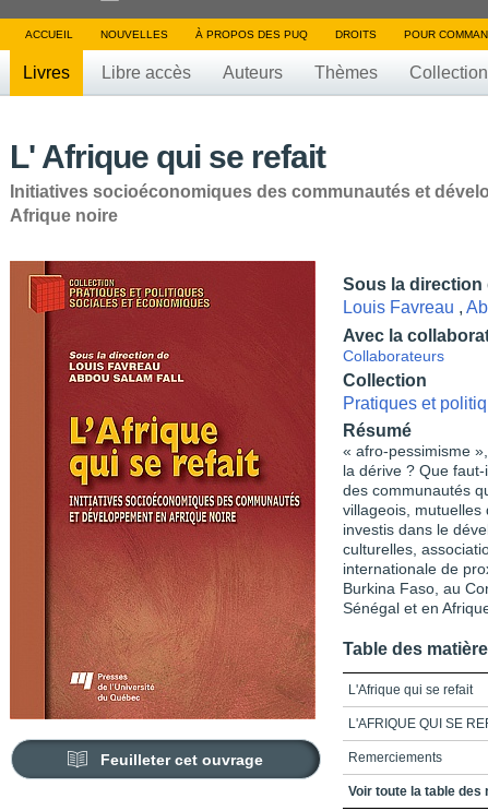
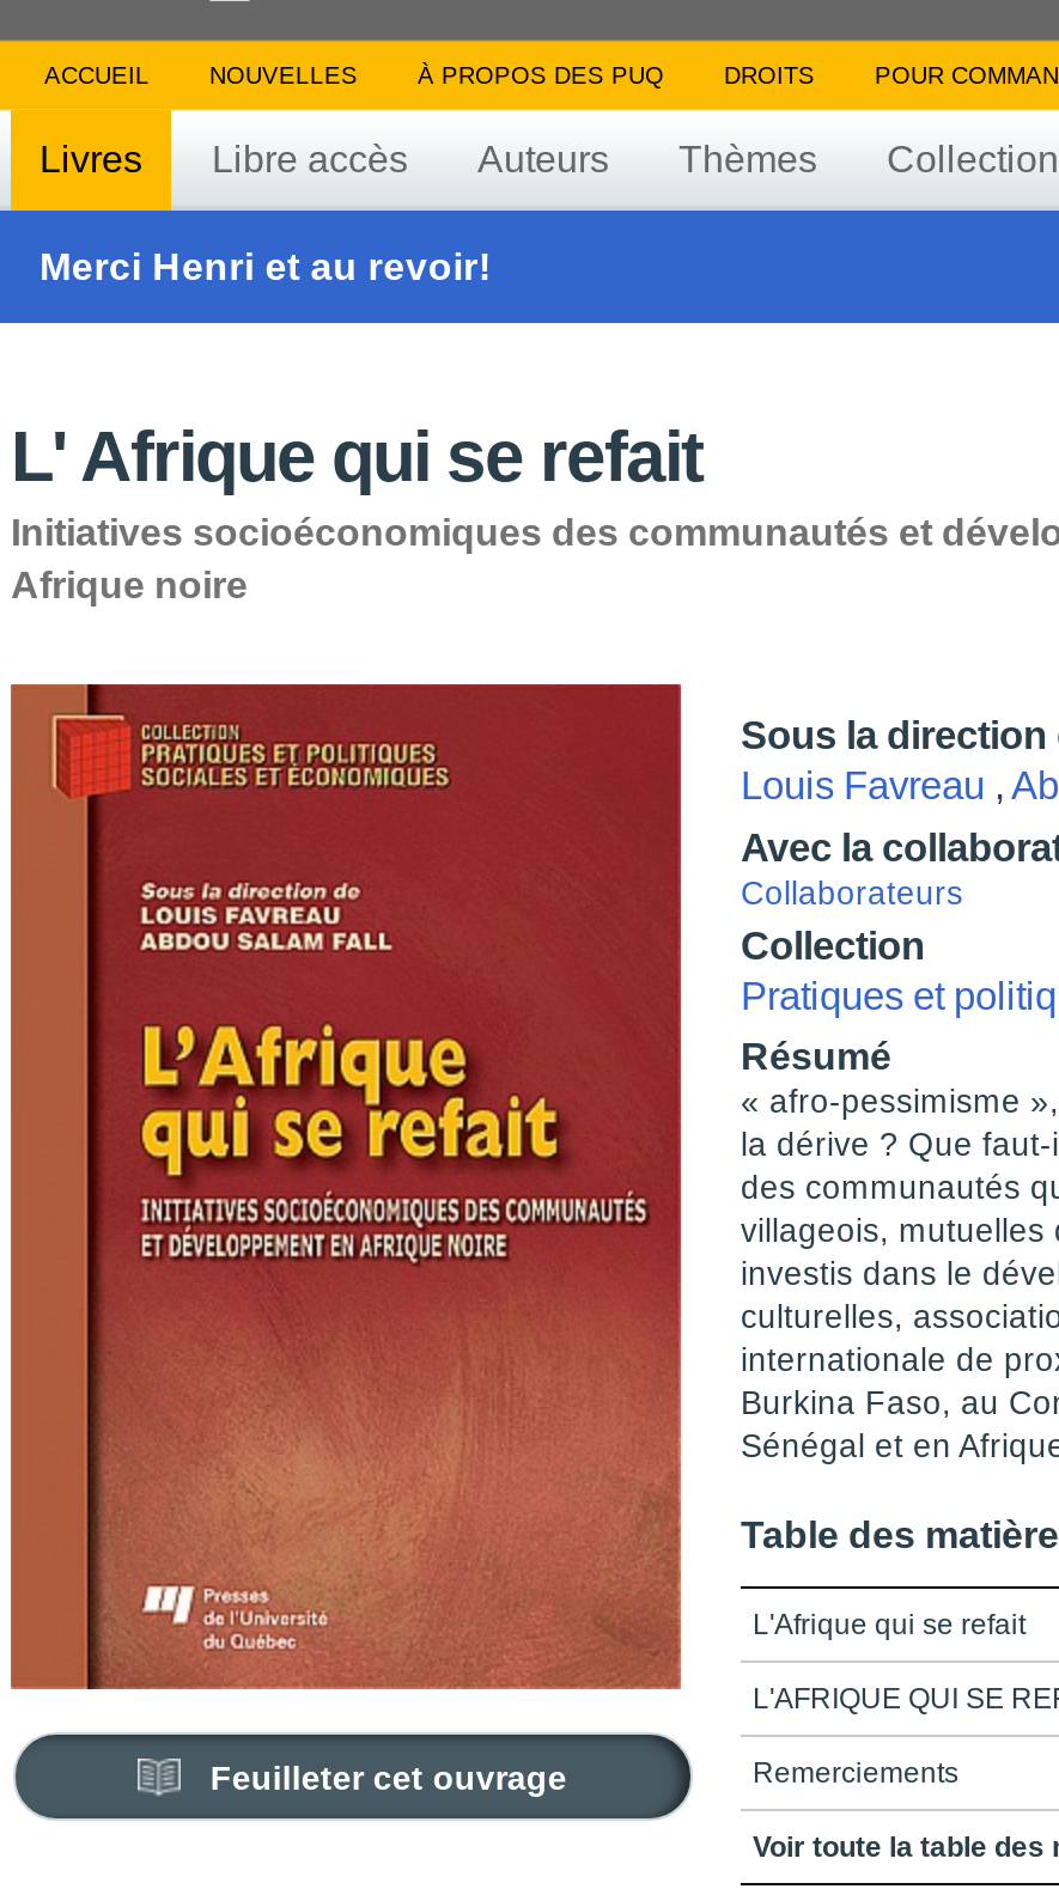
+ Merci Henri et au revoir!
